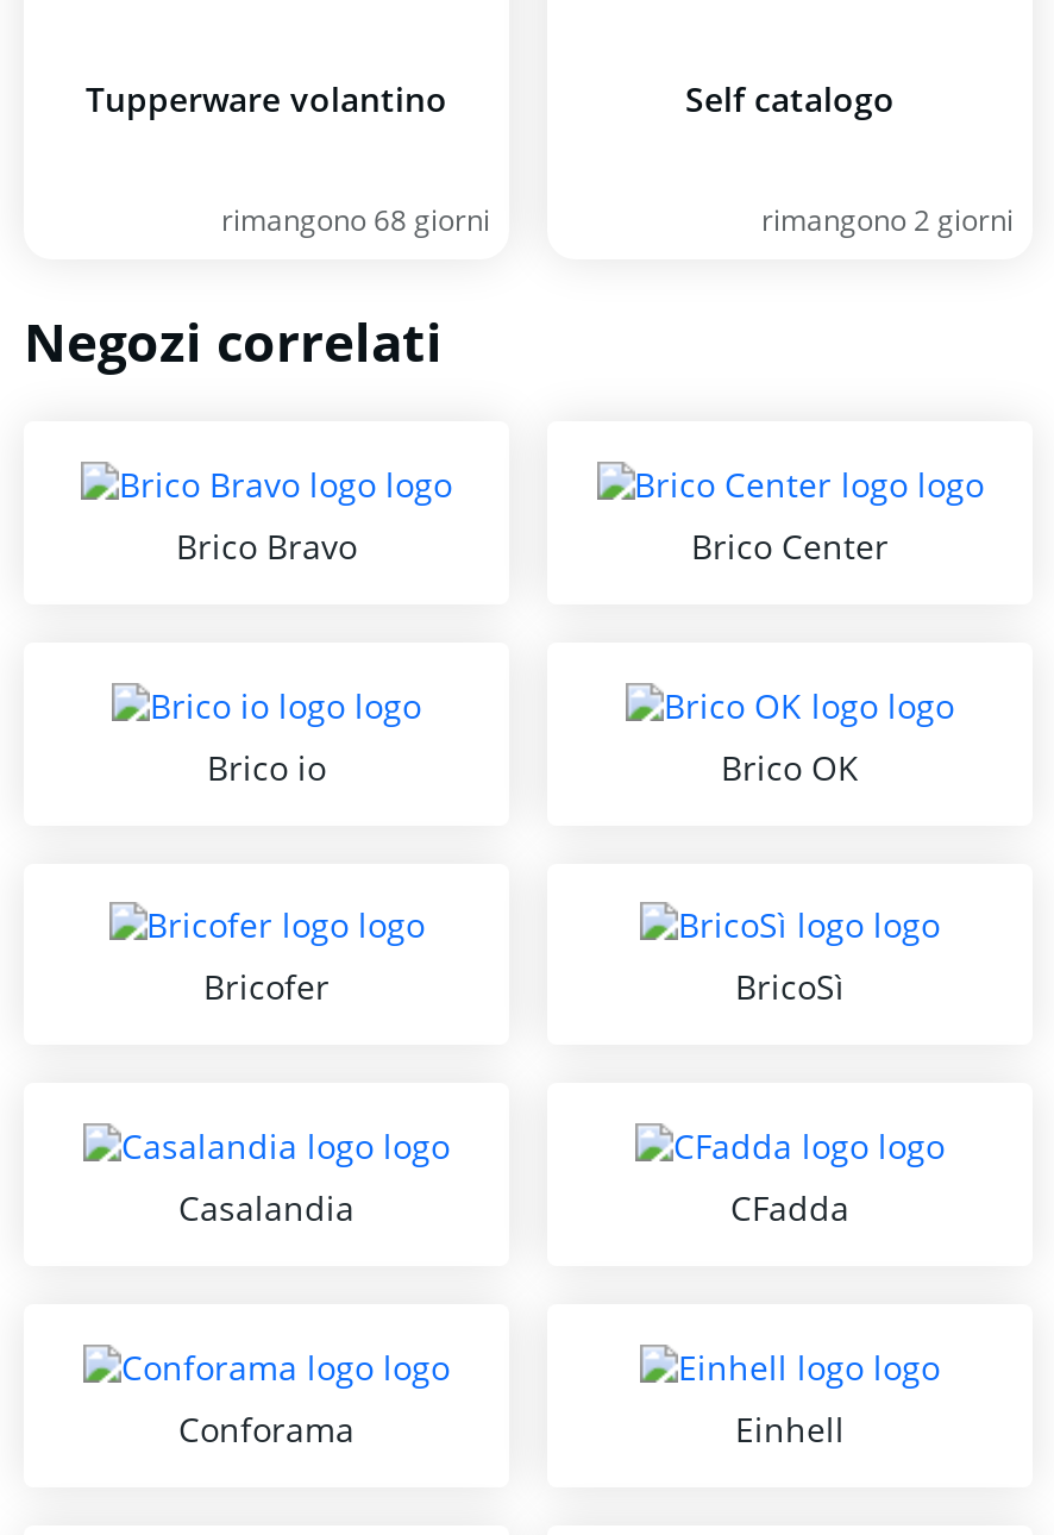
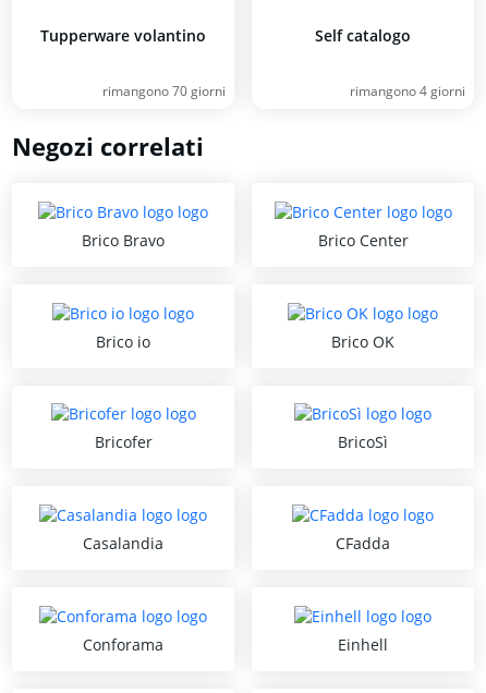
- rimangono 68 giorni
+ rimangono 70 giorni

- rimangono 2 giorni
+ rimangono 4 giorni
